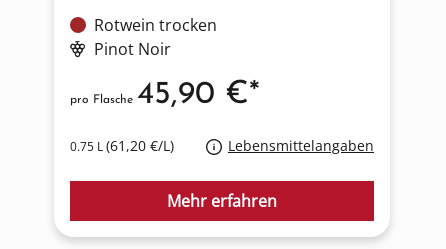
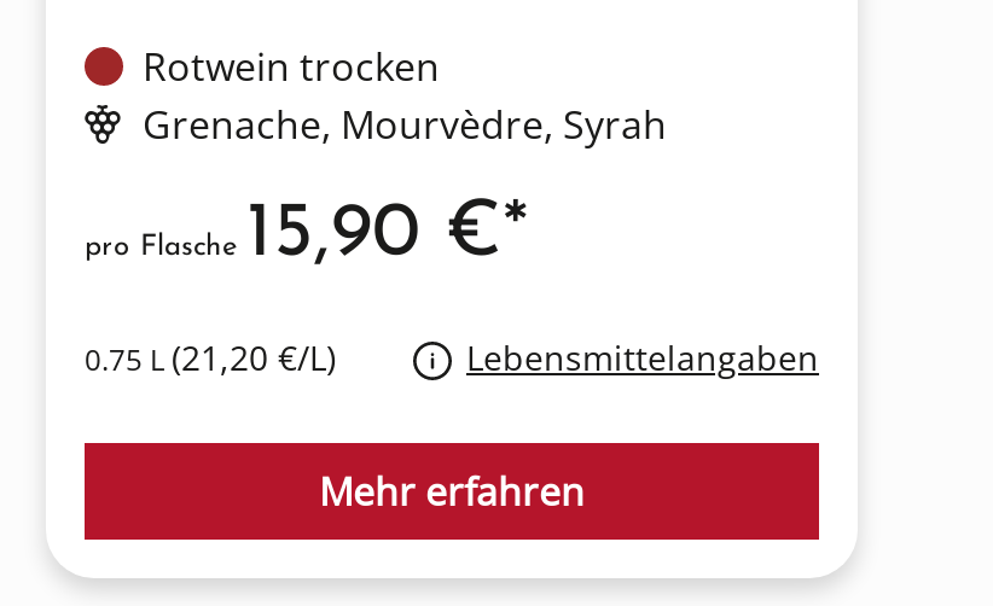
- Pinot Noir
+ Grenache, Mourvèdre, Syrah

- pro Flasche 45,90 €*
+ pro Flasche 15,90 €*

- 0.75 L (61,20 €/L)
+ 0.75 L (21,20 €/L)
